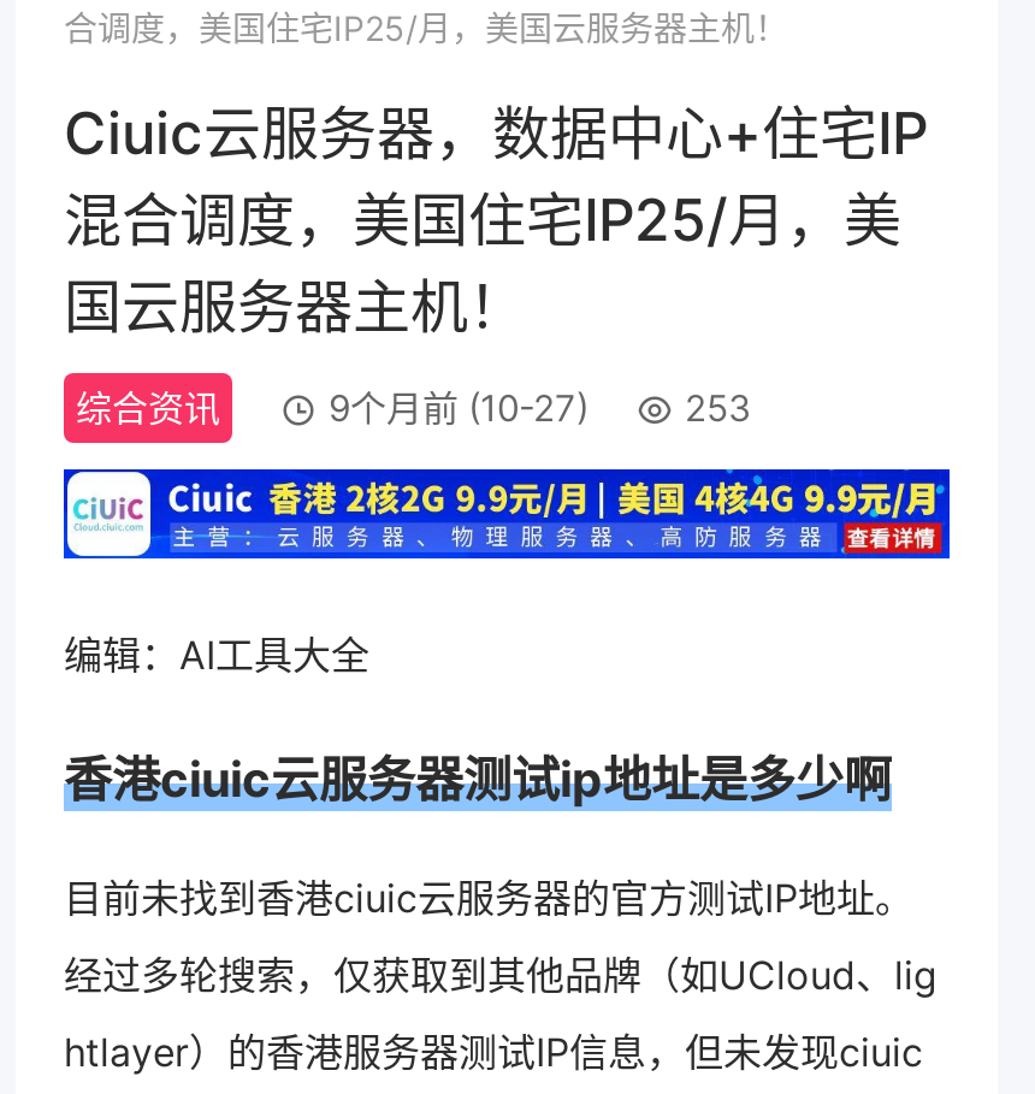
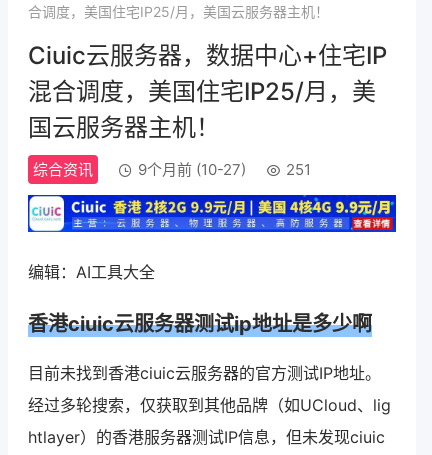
- 253
+ 251
